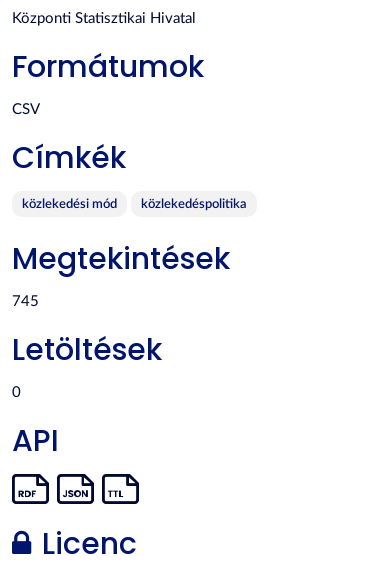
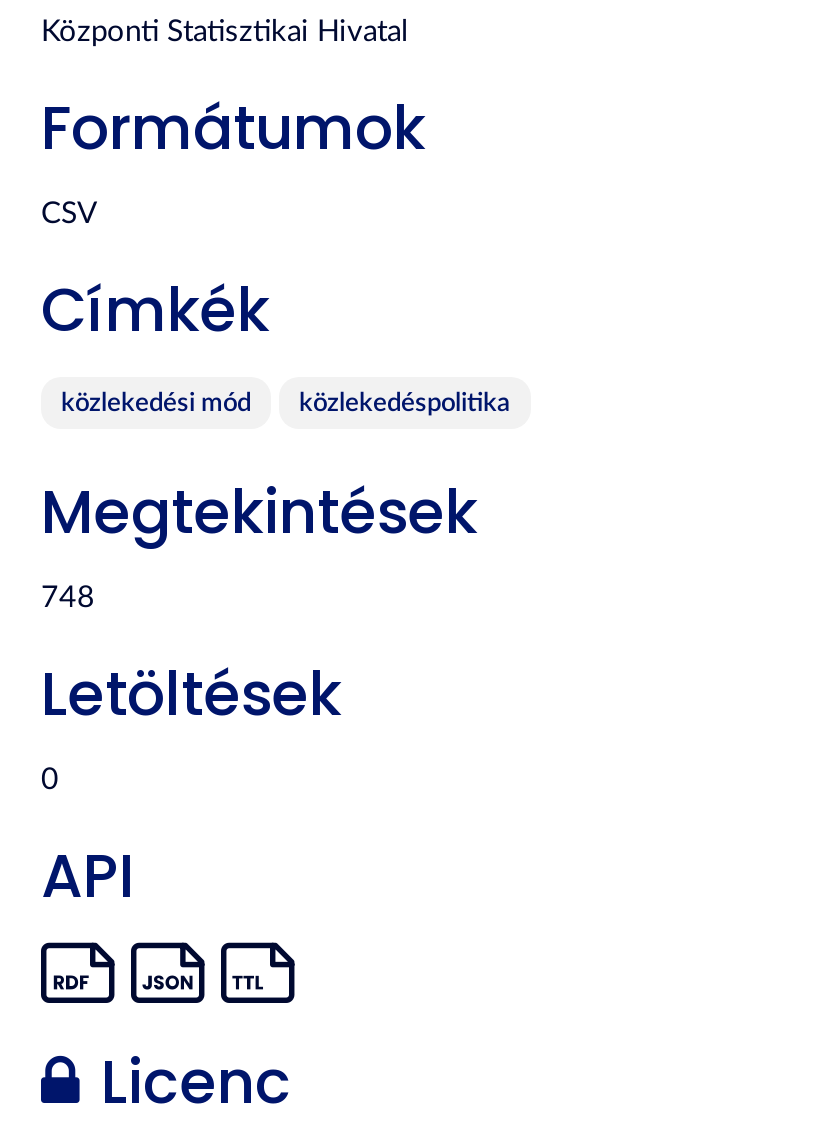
- 745
+ 748
